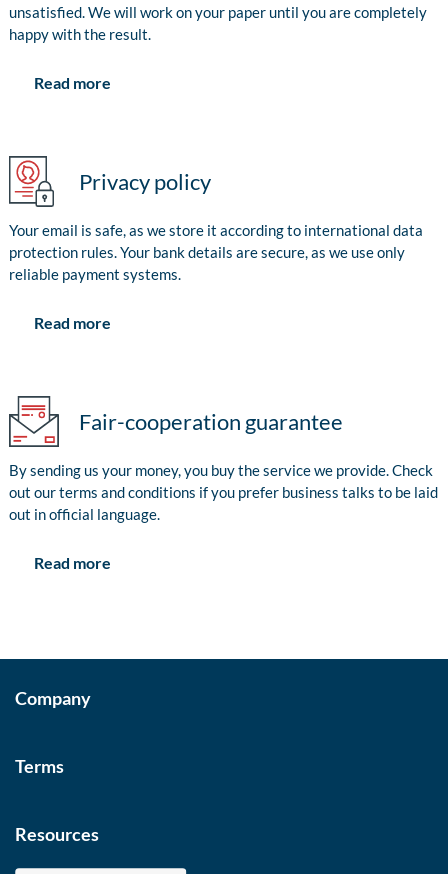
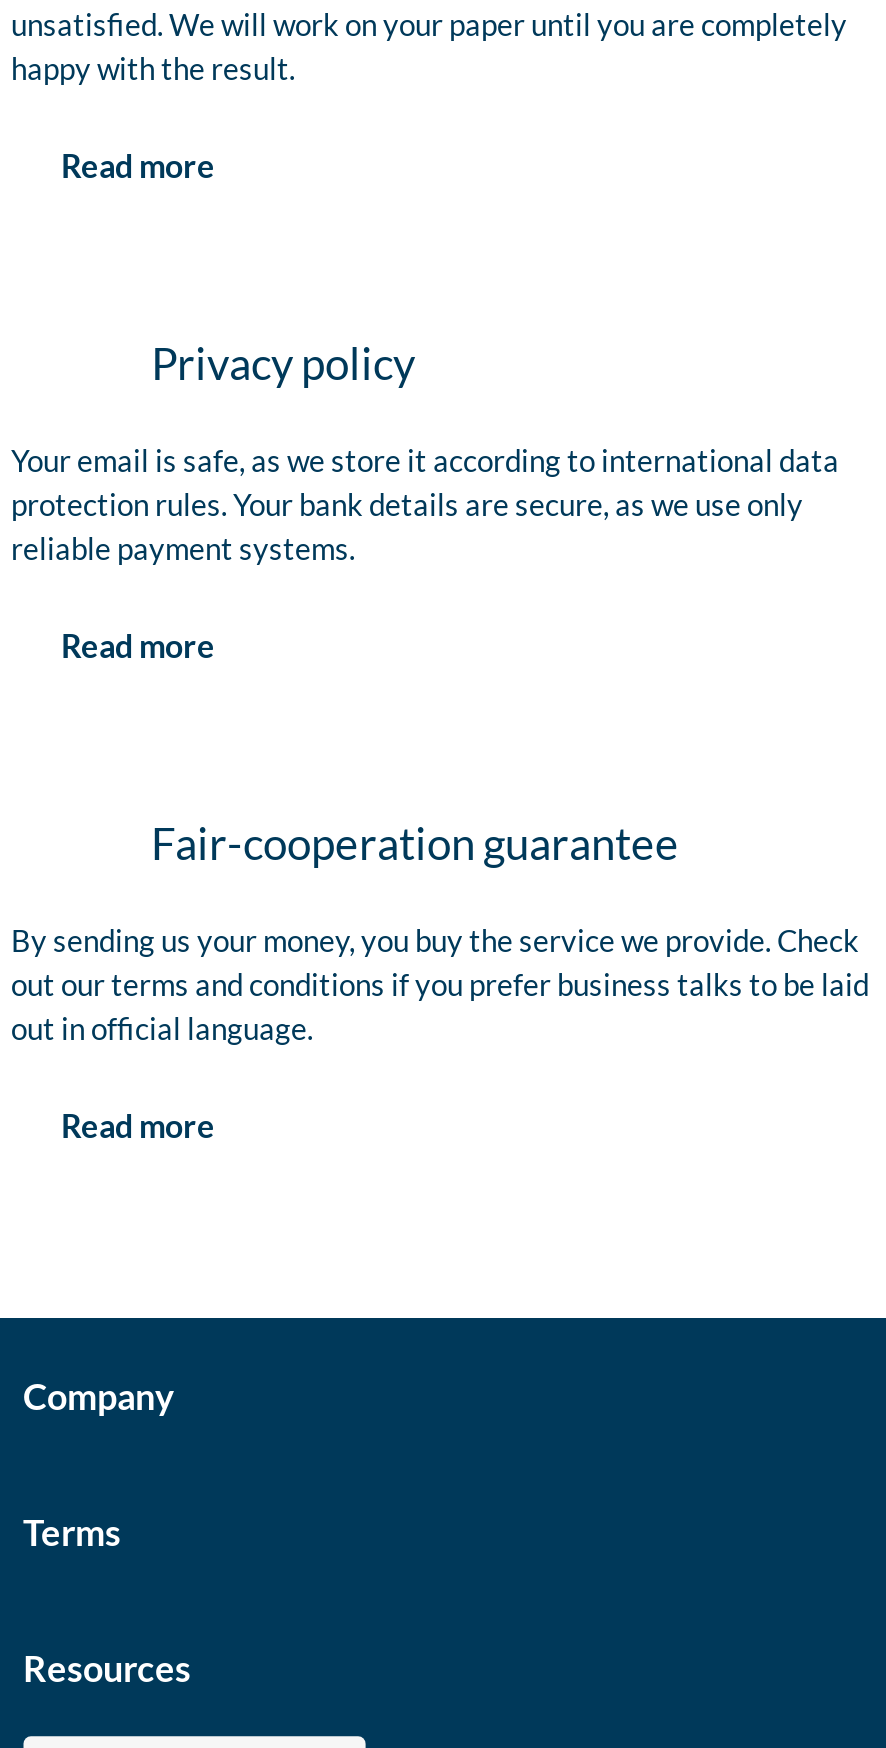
- [image]

- [image]
